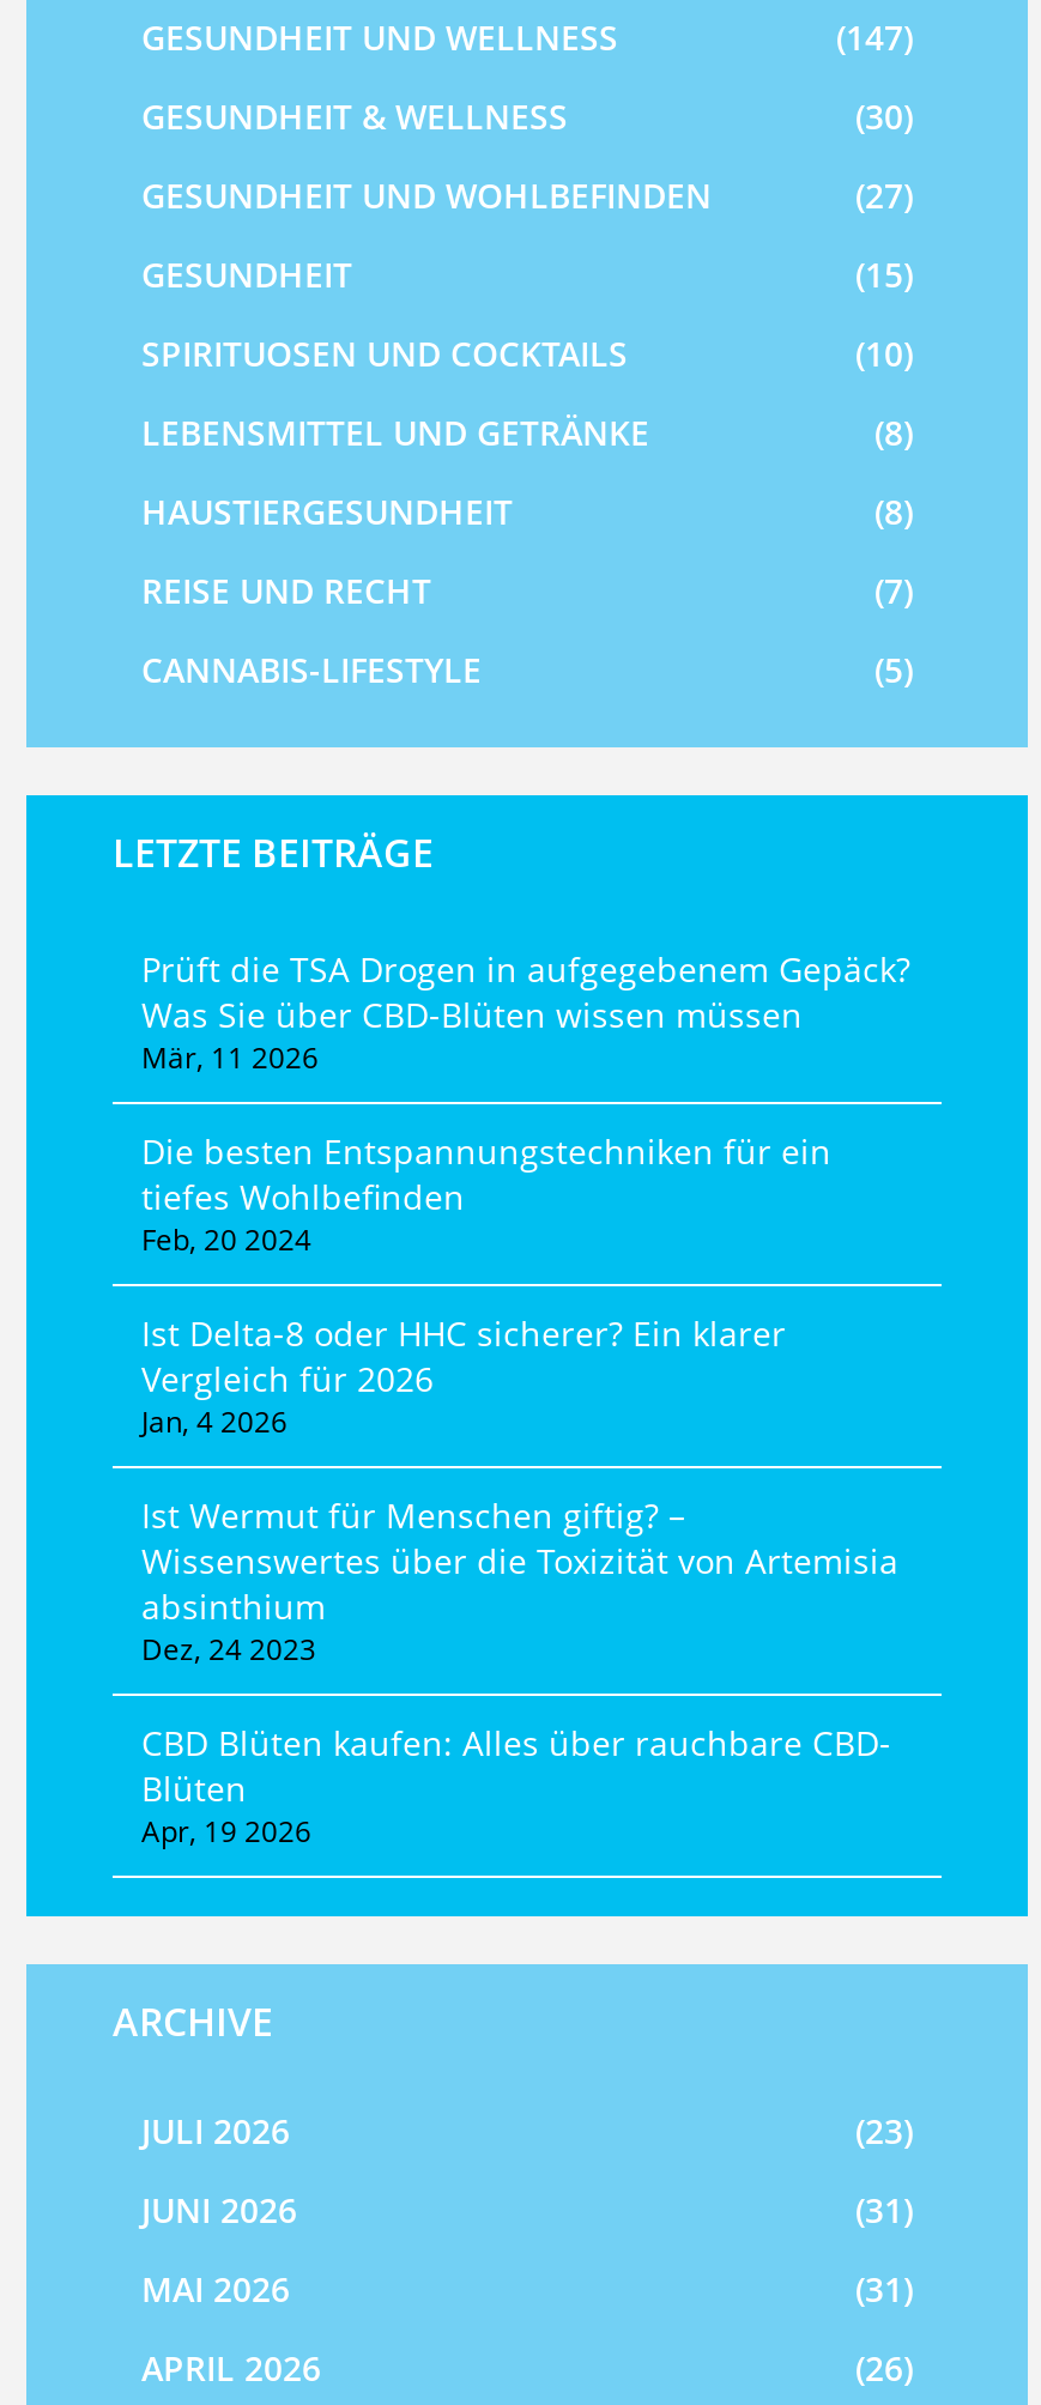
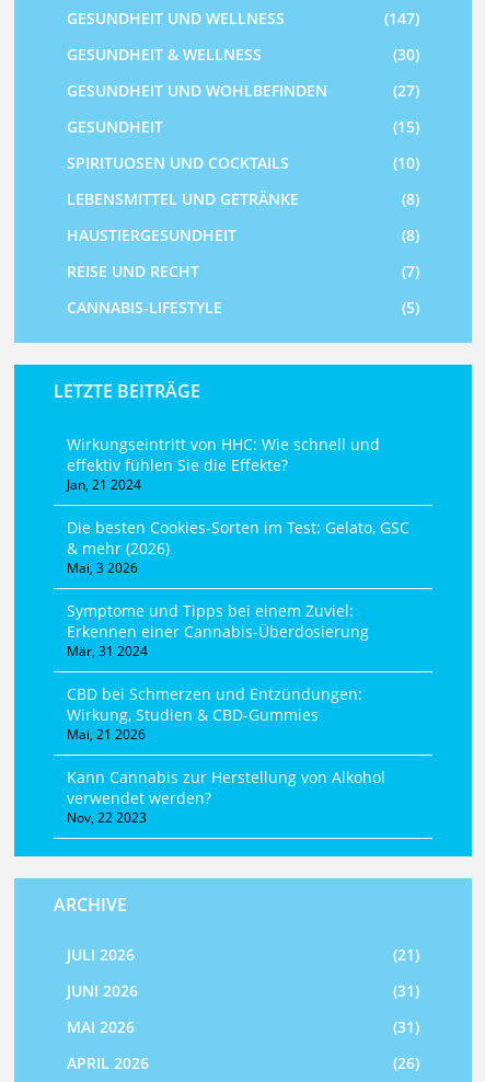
- Prüft die TSA Drogen in aufgegebenem Gepäck?
- Was Sie über CBD-Blüten wissen müssen
- Mär, 11 2026
+ Wirkungseintritt von HHC: Wie schnell und
+ effektiv fühlen Sie die Effekte?
+ Jan, 21 2024

- Die besten Entspannungstechniken für ein
- tiefes Wohlbefinden
- Feb, 20 2024
+ Die besten Cookies-Sorten im Test: Gelato, GSC
+ & mehr (2026)
+ Mai, 3 2026

- Ist Delta-8 oder HHC sicherer? Ein klarer
- Vergleich für 2026
- Jan, 4 2026
+ Symptome und Tipps bei einem Zuviel:
+ Erkennen einer Cannabis-Überdosierung
+ Mär, 31 2024

- Ist Wermut für Menschen giftig? –
- Wissenswertes über die Toxizität von Artemisia
- absinthium
- Dez, 24 2023
+ CBD bei Schmerzen und Entzündungen:
+ Wirkung, Studien & CBD-Gummies
+ Mai, 21 2026

- CBD Blüten kaufen: Alles über rauchbare CBD-
- Blüten
- Apr, 19 2026
+ Kann Cannabis zur Herstellung von Alkohol
+ verwendet werden?
+ Nov, 22 2023

- (23)
+ (21)
